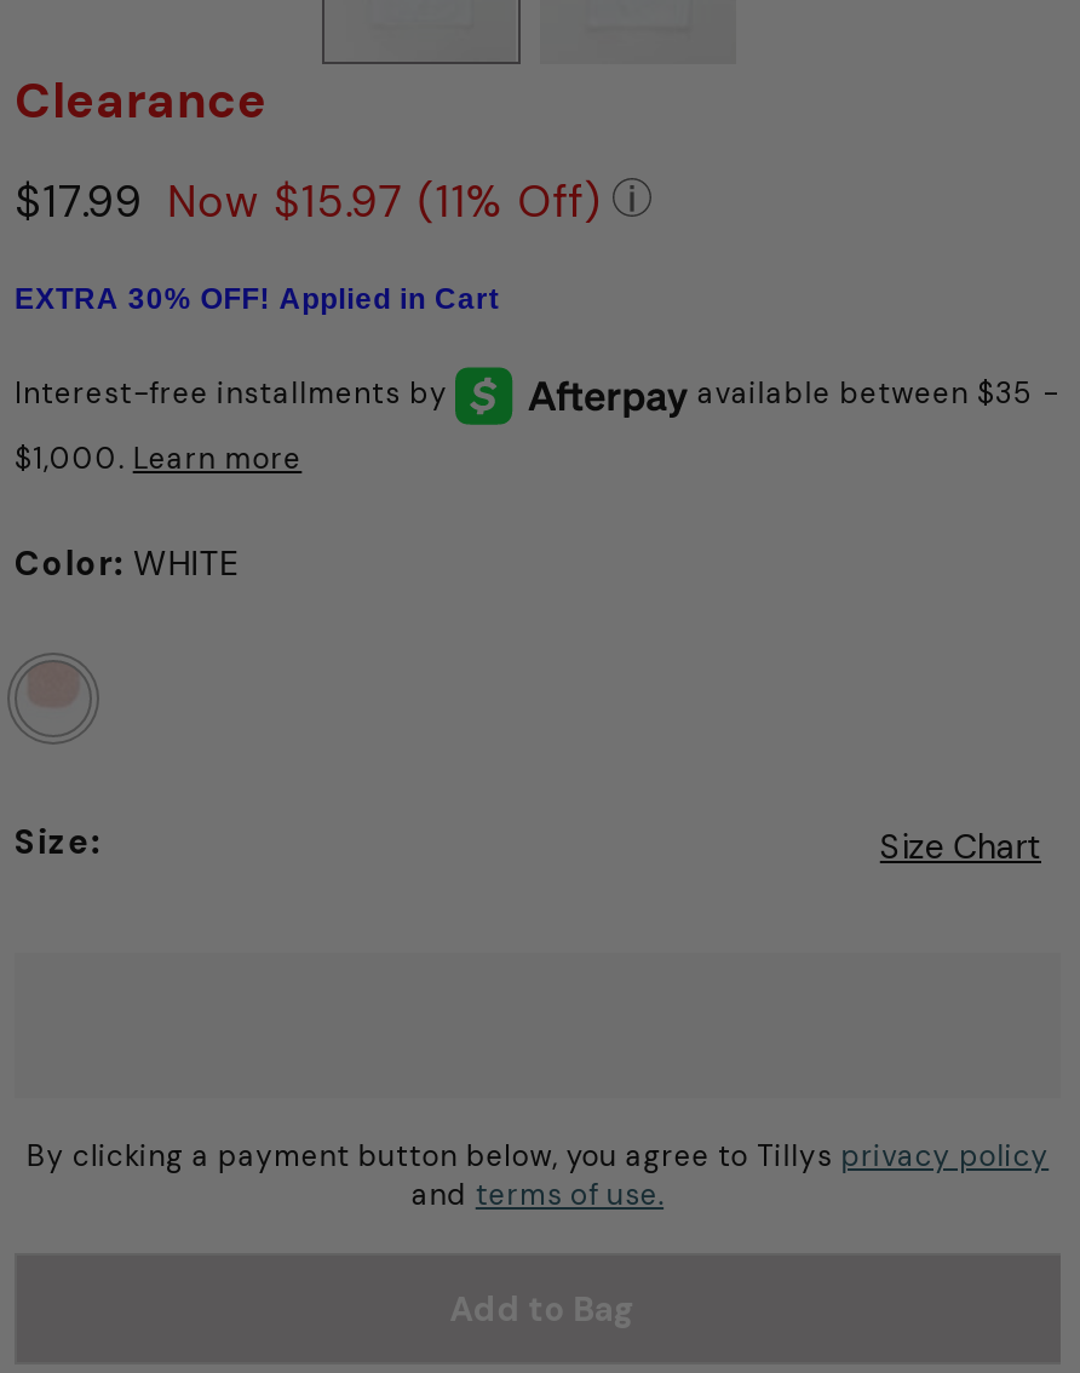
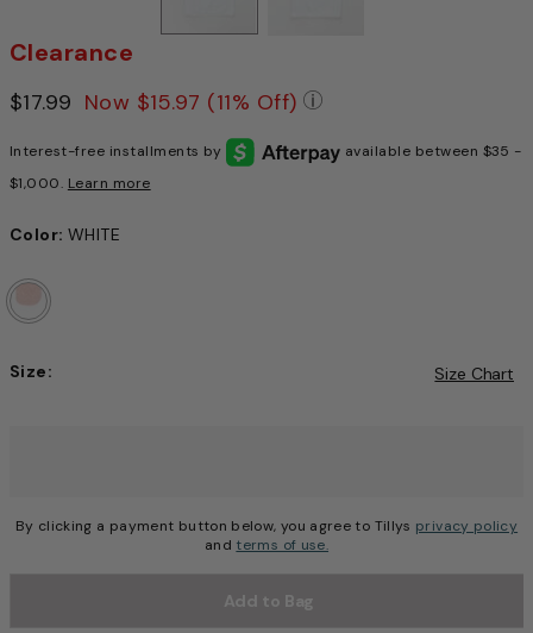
- EXTRA 30% OFF! Applied in Cart
